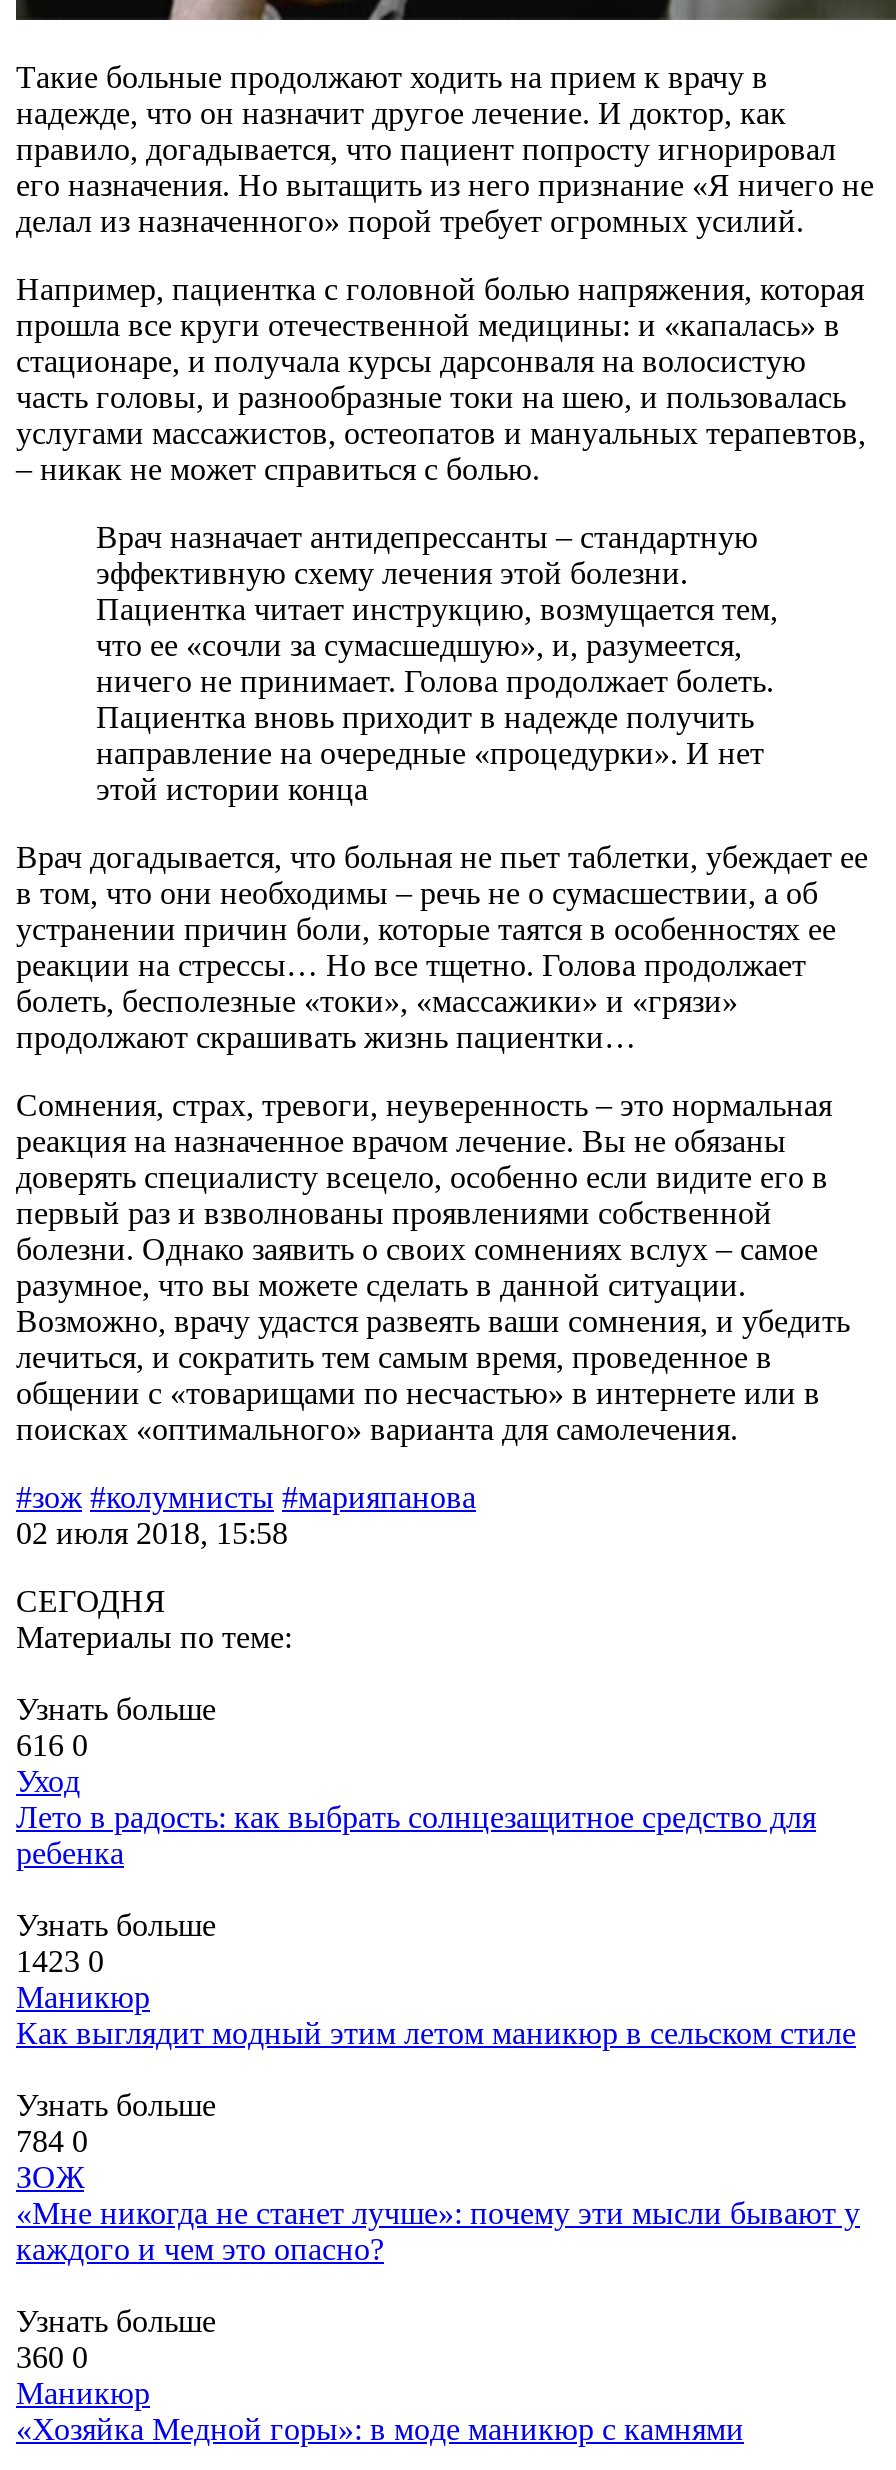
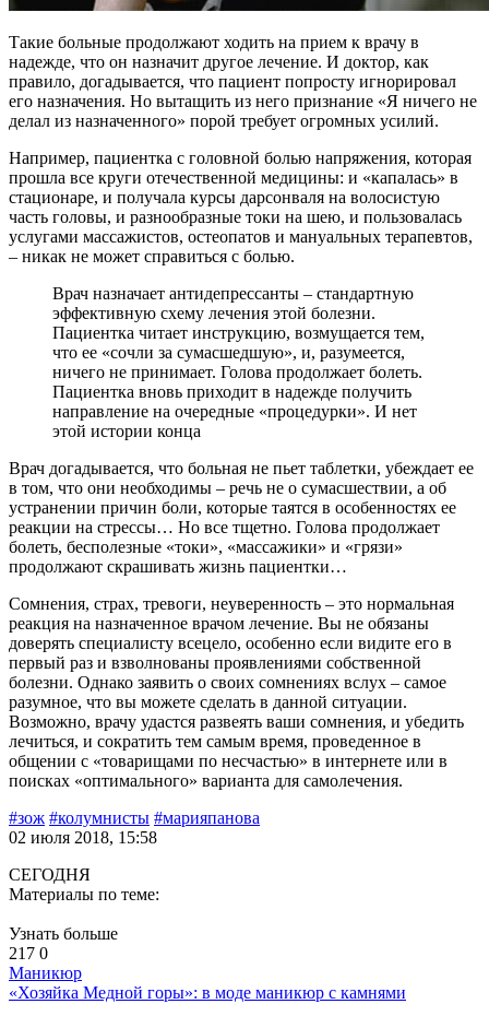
- 616 0
- Уход
- Лето в радость: как выбрать солнцезащитное средство для
- ребенка
- Узнать больше
- 1423 0
- Маникюр
- Как выглядит модный этим летом маникюр в сельском стиле
- Узнать больше
- 784 0
- ЗОЖ
- «Мне никогда не станет лучше»: почему эти мысли бывают у
- каждого и чем это опасно?
- Узнать больше
- 360 0
+ 217 0
